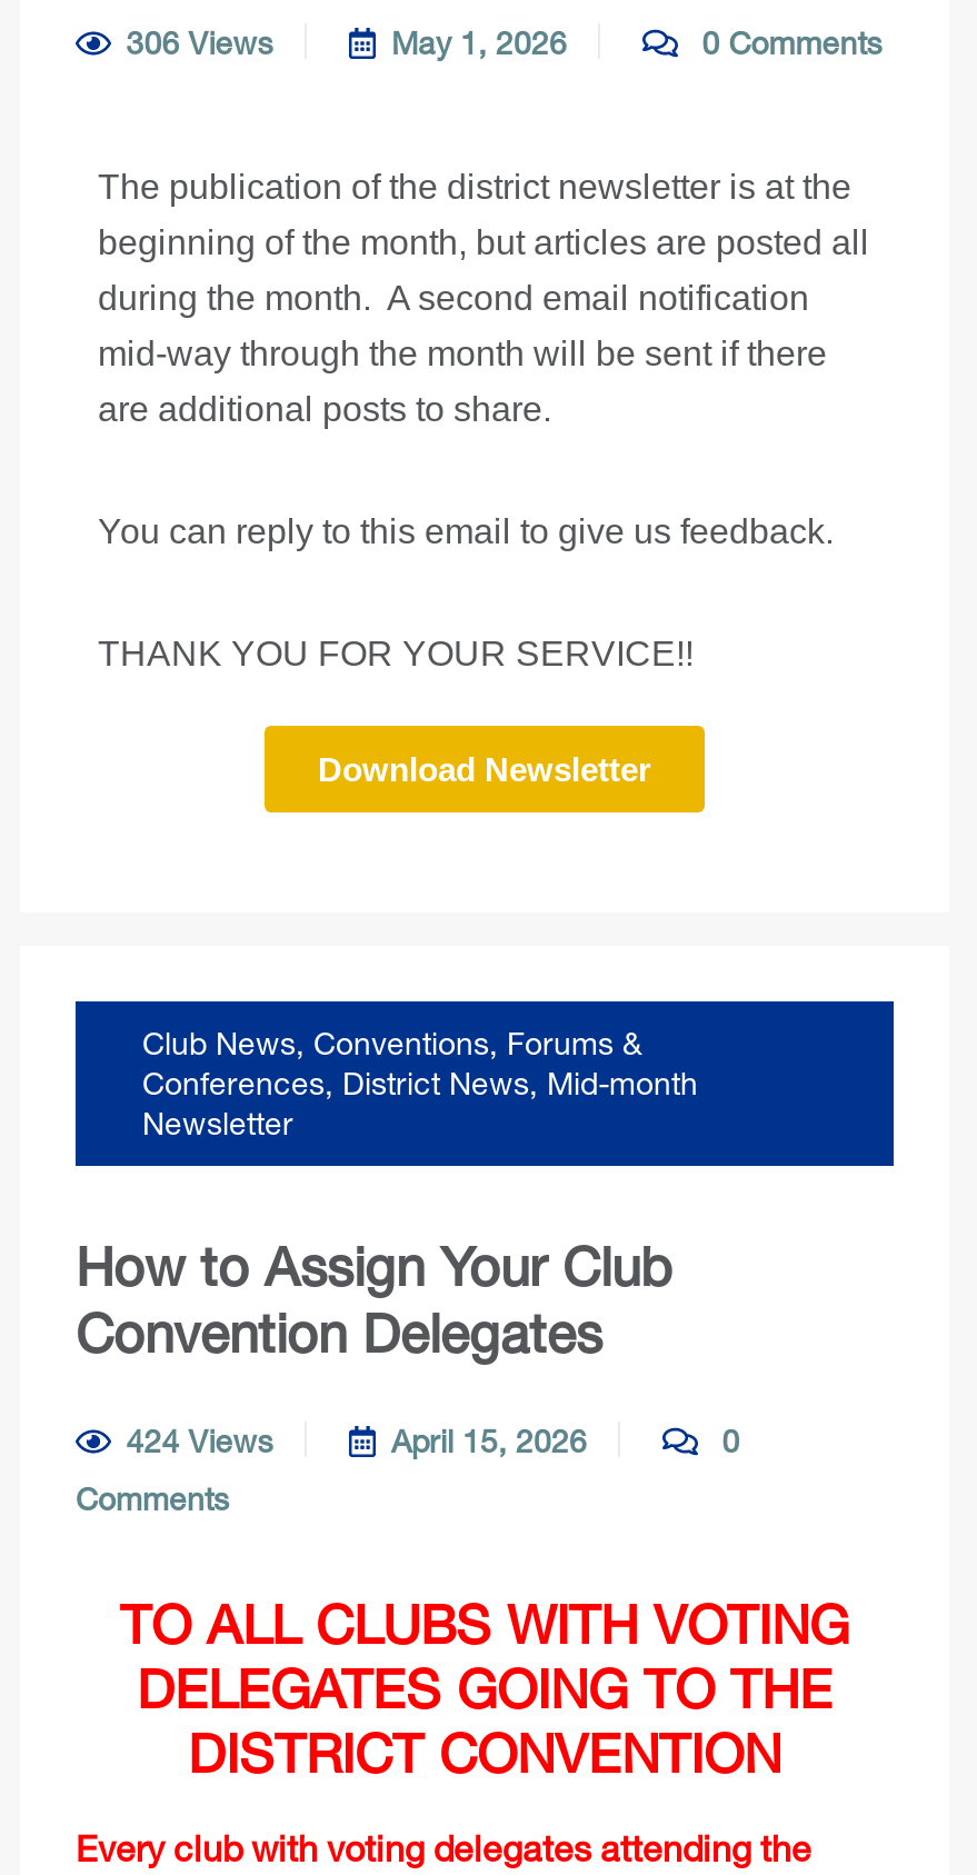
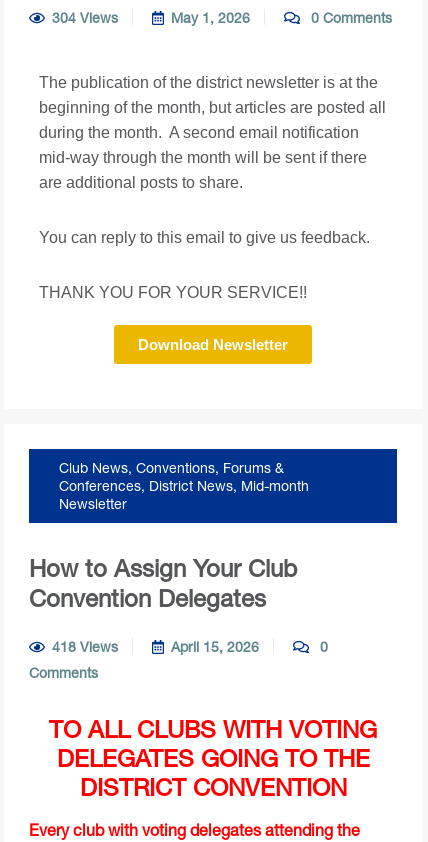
- 306 Views
+ 304 Views

- 424 Views
+ 418 Views
